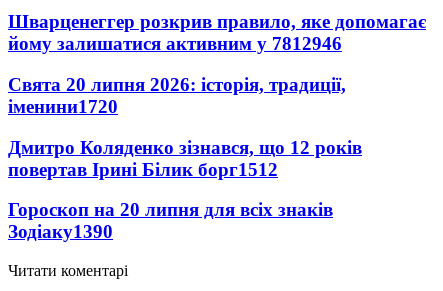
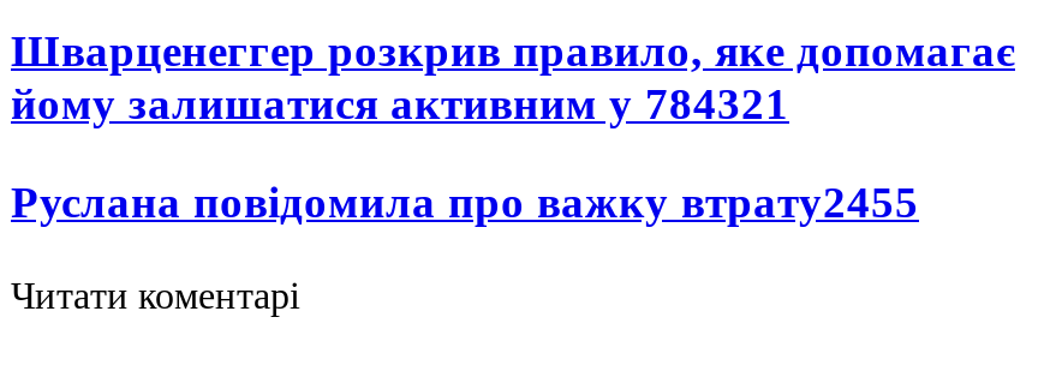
- йому залишатися активним у 7812946
- Свята 20 липня 2026: історія, традиції,
- іменини1720
- Дмитро Коляденко зізнався, що 12 років
- повертав Ірині Білик борг1512
- Гороскоп на 20 липня для всіх знаків
- Зодіаку1390
+ йому залишатися активним у 784321
+ Руслана повідомила про важку втрату2455
